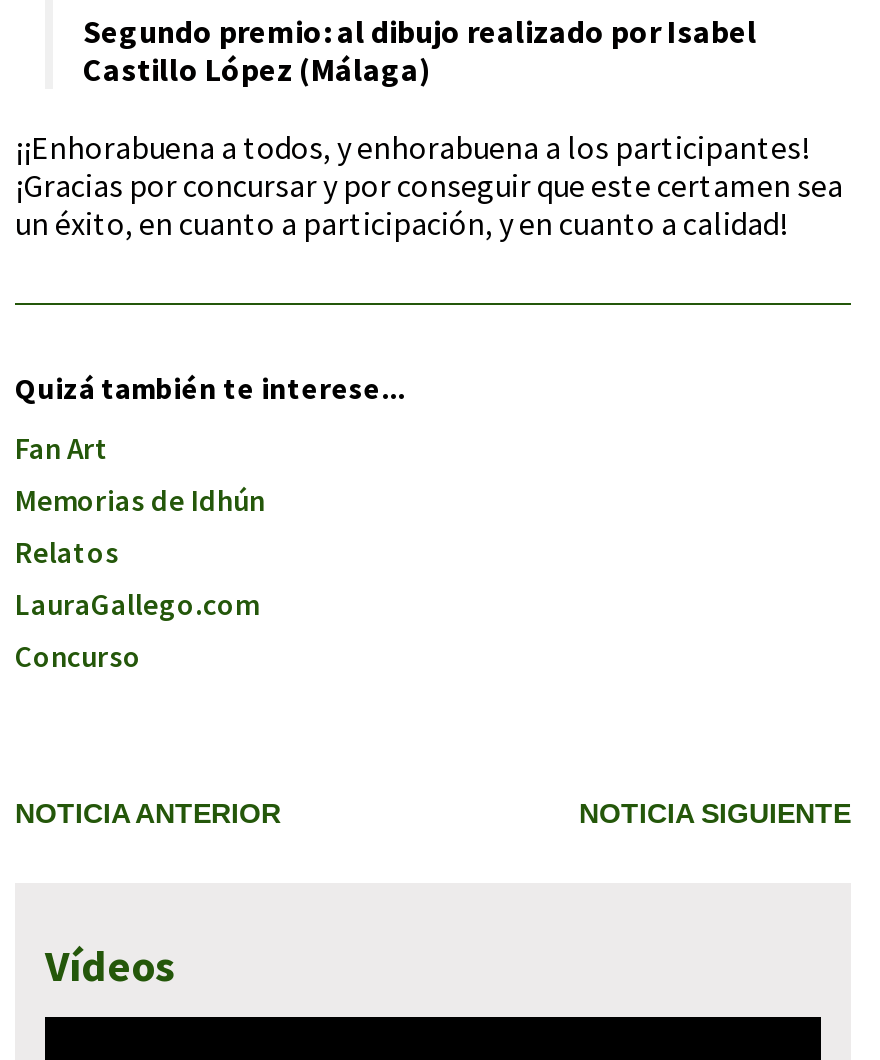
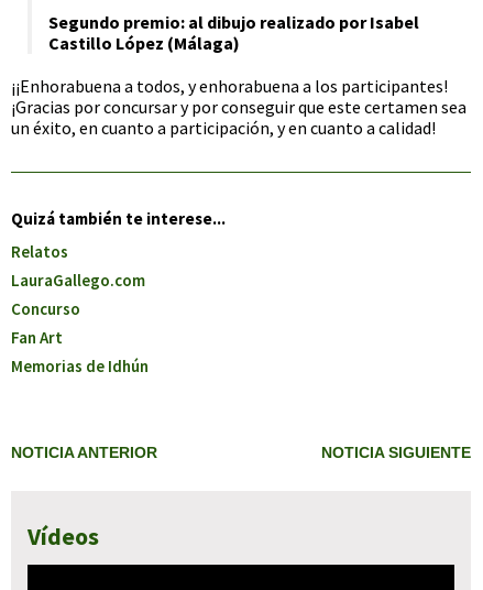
moved down: Fan Art | Memorias de Idhún

moved up: Relatos | LauraGallego.com | Concurso
